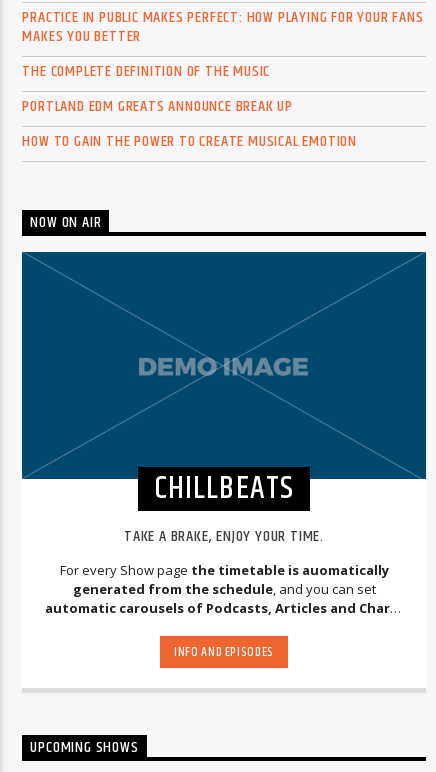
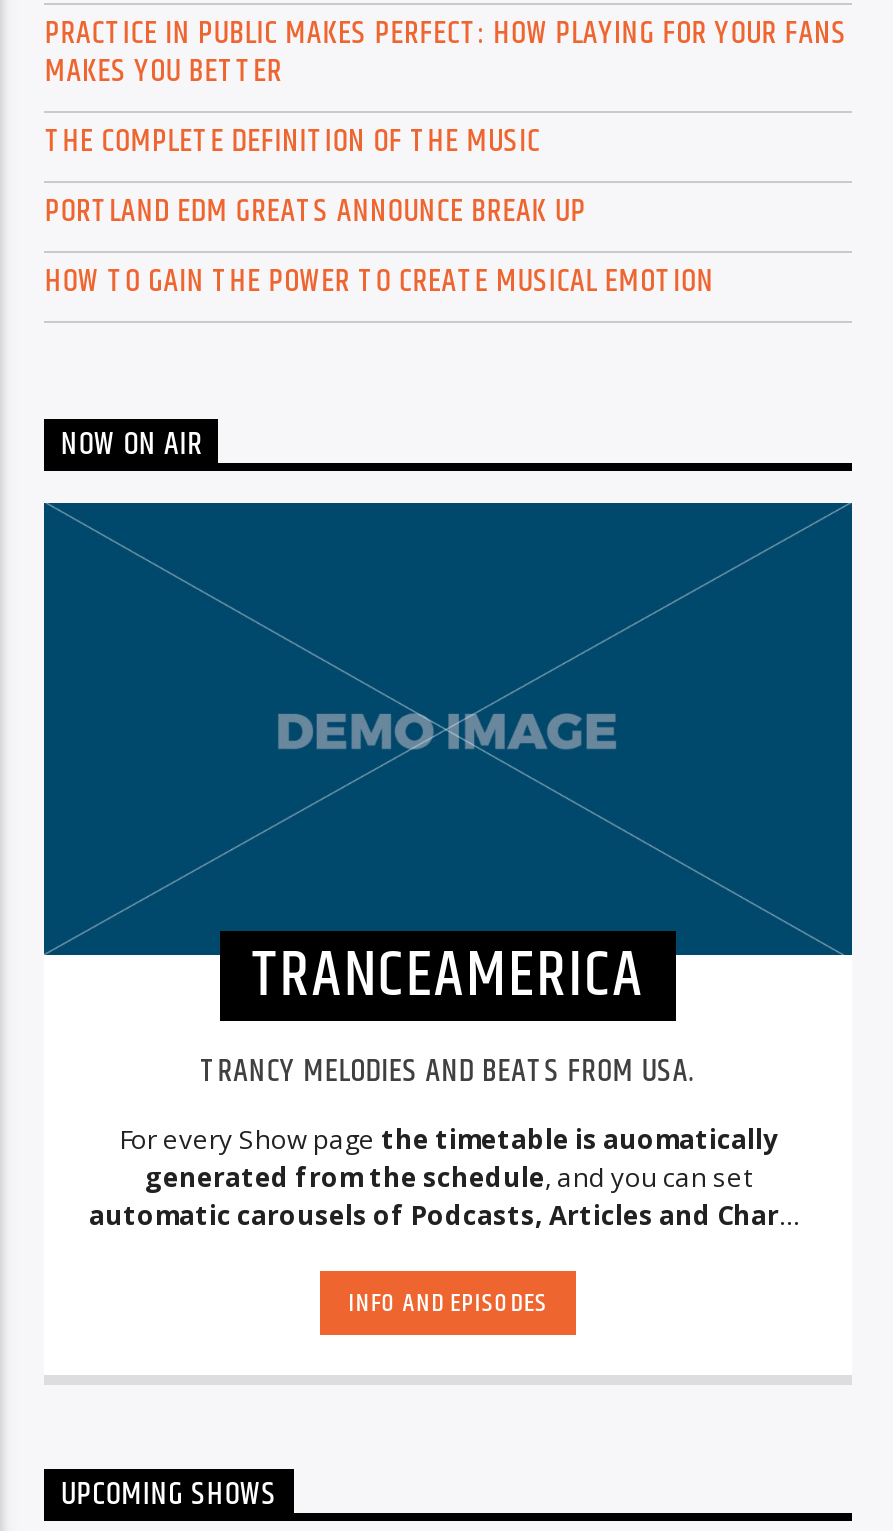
- CHILLBEATS
- TAKE A BRAKE, ENJOY YOUR TIME.
+ TRANCEAMERICA
+ TRANCY MELODIES AND BEATS FROM USA.
